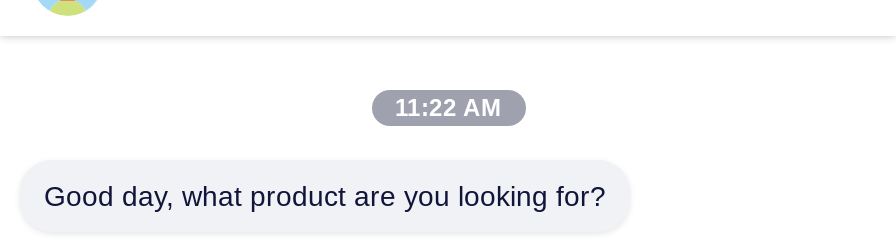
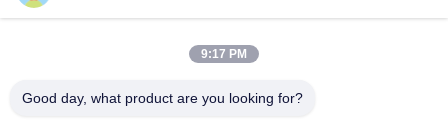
- 11:22 AM
+ 9:17 PM
